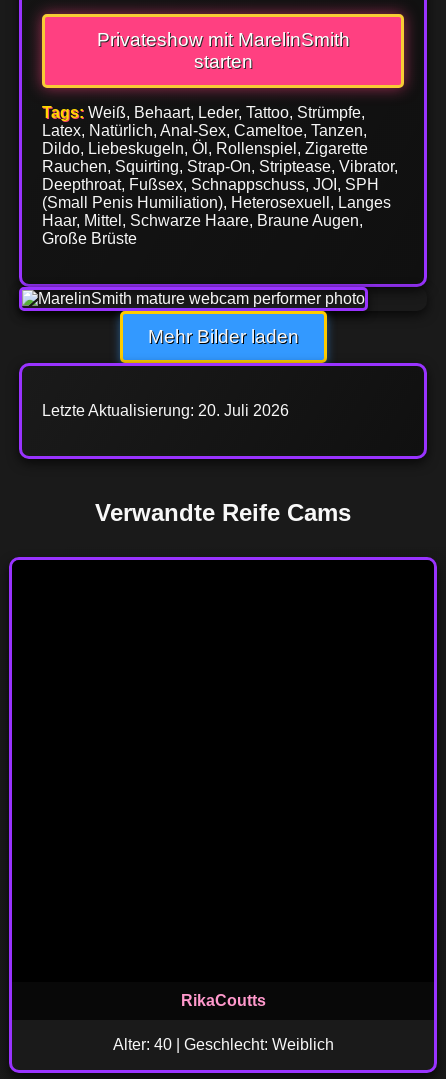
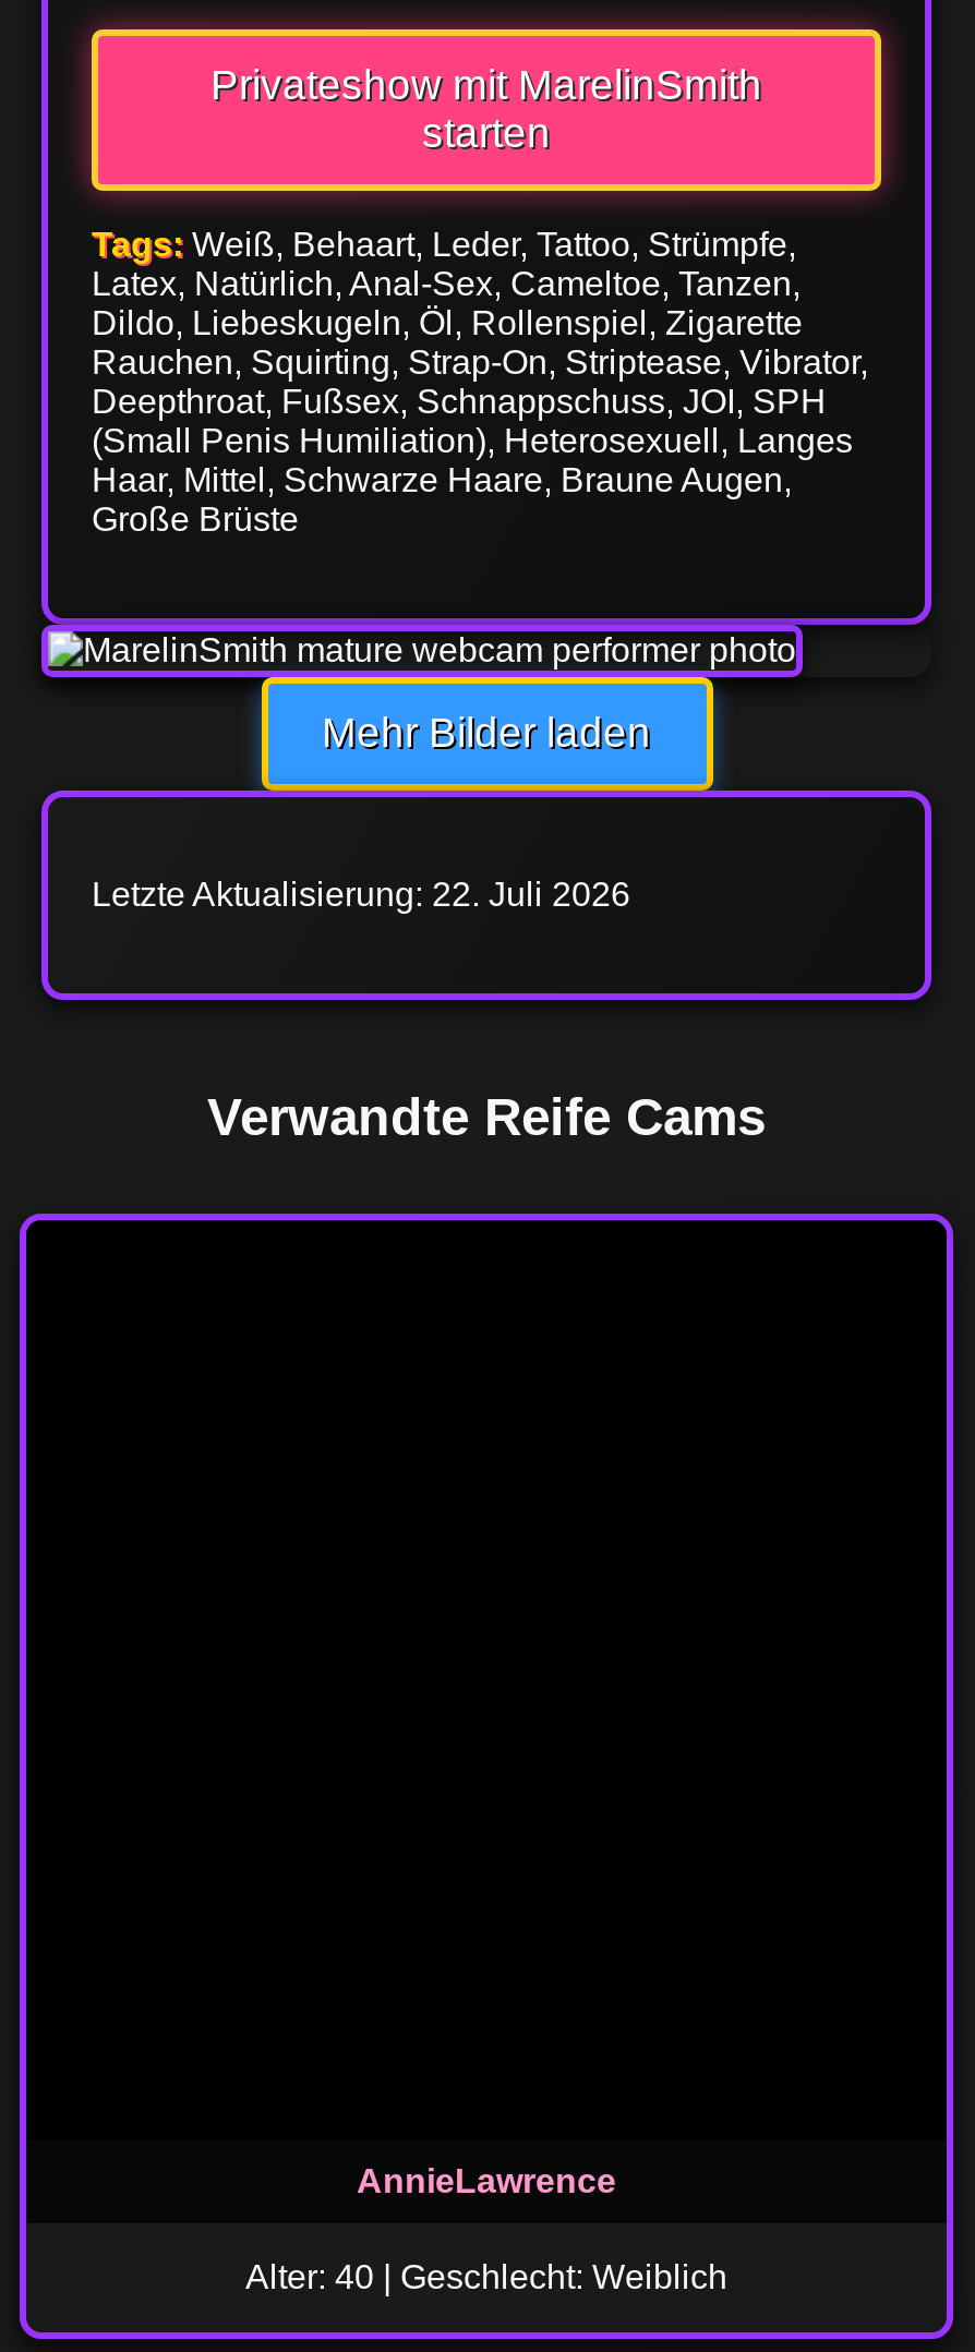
- Letzte Aktualisierung: 20. Juli 2026
+ Letzte Aktualisierung: 22. Juli 2026

- RikaCoutts
+ AnnieLawrence
